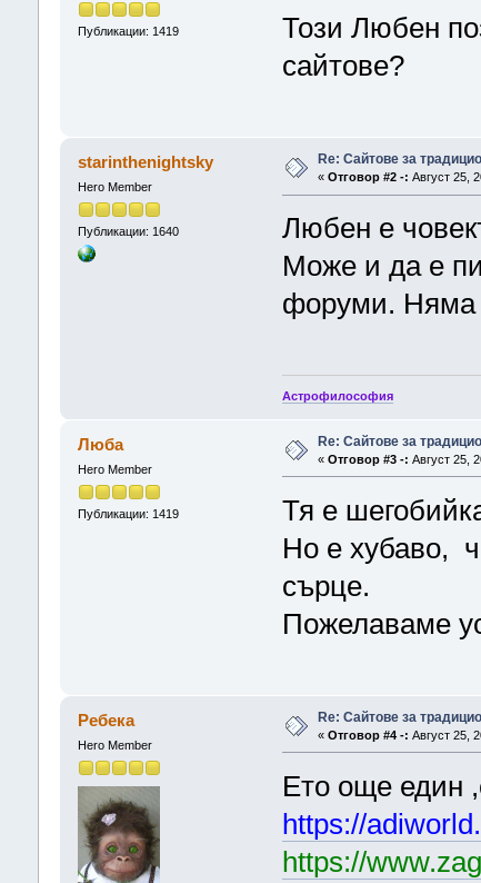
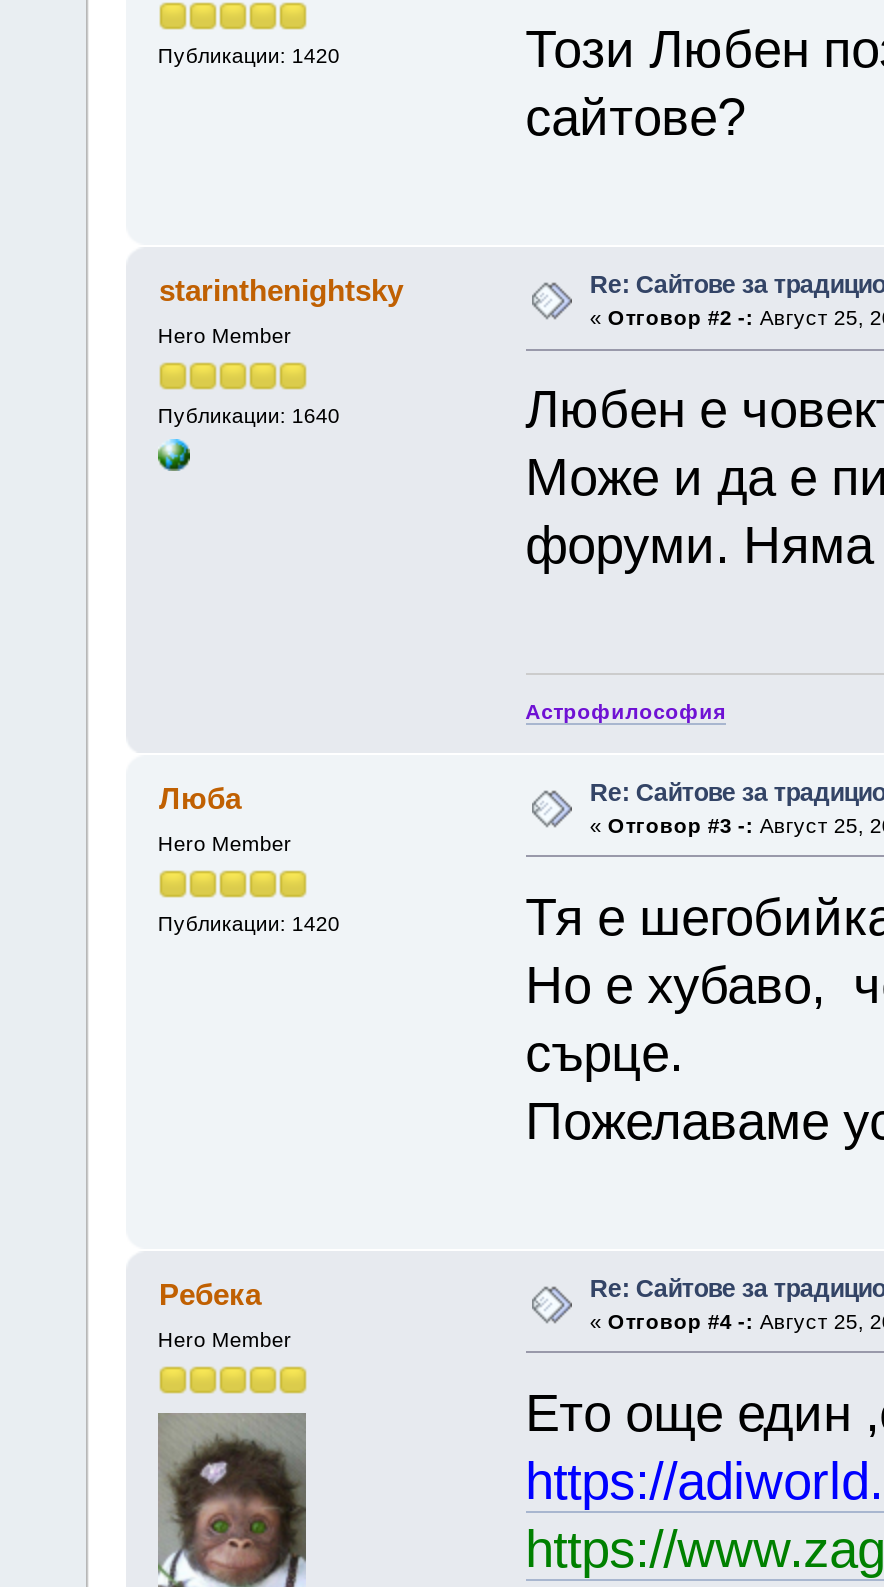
- Публикации: 1419
+ Публикации: 1420

- Публикации: 1419
+ Публикации: 1420
